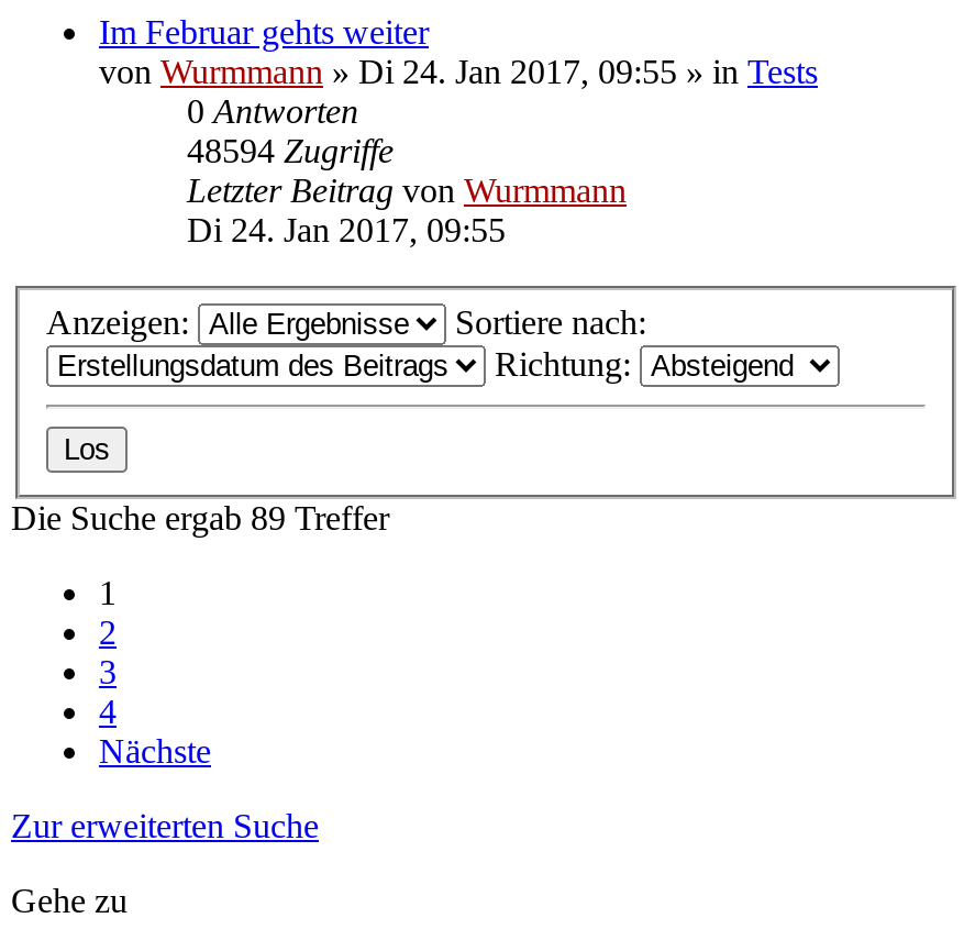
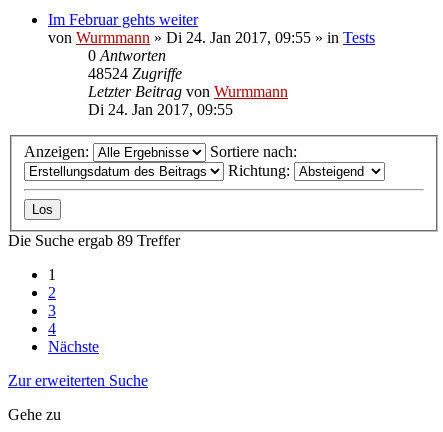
- 48594 Zugriffe
+ 48524 Zugriffe
